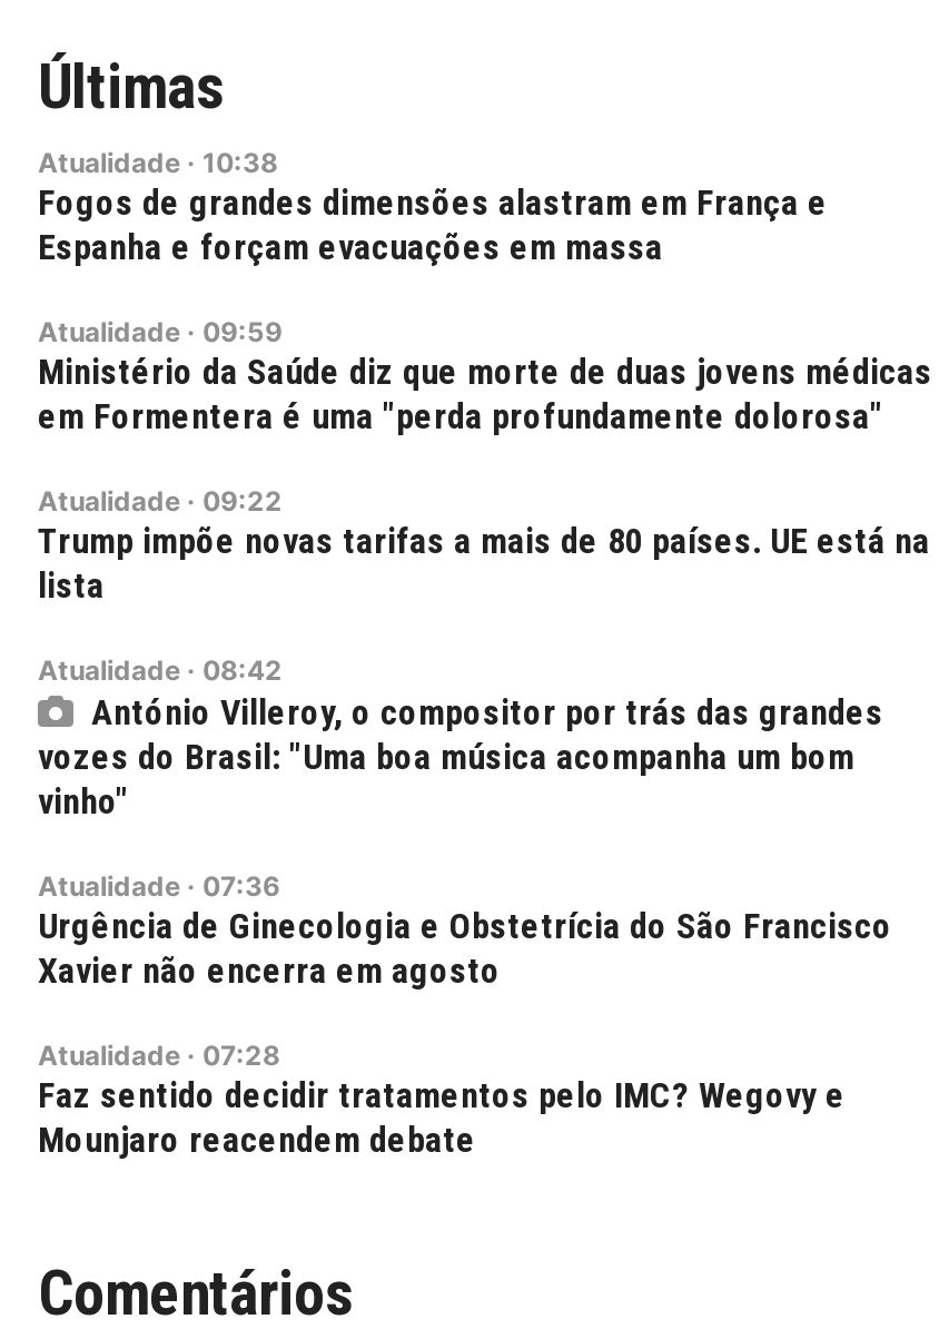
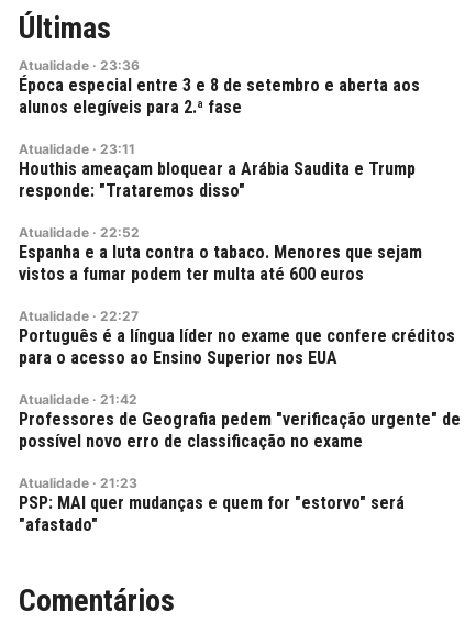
- Atualidade · 10:38
- Fogos de grandes dimensões alastram em França e
- Espanha e forçam evacuações em massa
+ Atualidade · 23:36
+ Época especial entre 3 e 8 de setembro e aberta aos
+ alunos elegíveis para 2.ª fase

- Atualidade · 09:59
- Ministério da Saúde diz que morte de duas jovens médicas
- em Formentera é uma "perda profundamente dolorosa"
+ Atualidade · 23:11
+ Houthis ameaçam bloquear a Arábia Saudita e Trump
+ responde: "Trataremos disso"

- Atualidade · 09:22
- Trump impõe novas tarifas a mais de 80 países. UE está na
- lista
+ Atualidade · 22:52
+ Espanha e a luta contra o tabaco. Menores que sejam
+ vistos a fumar podem ter multa até 600 euros

- Atualidade · 08:42
- António Villeroy, o compositor por trás das grandes
- vozes do Brasil: "Uma boa música acompanha um bom
- vinho"
+ Atualidade · 22:27
+ Português é a língua líder no exame que confere créditos
+ para o acesso ao Ensino Superior nos EUA

- Atualidade · 07:36
- Urgência de Ginecologia e Obstetrícia do São Francisco
- Xavier não encerra em agosto
+ Atualidade · 21:42
+ Professores de Geografia pedem "verificação urgente" de
+ possível novo erro de classificação no exame

- Atualidade · 07:28
- Faz sentido decidir tratamentos pelo IMC? Wegovy e
- Mounjaro reacendem debate
+ Atualidade · 21:23
+ PSP: MAI quer mudanças e quem for "estorvo" será
+ "afastado"
